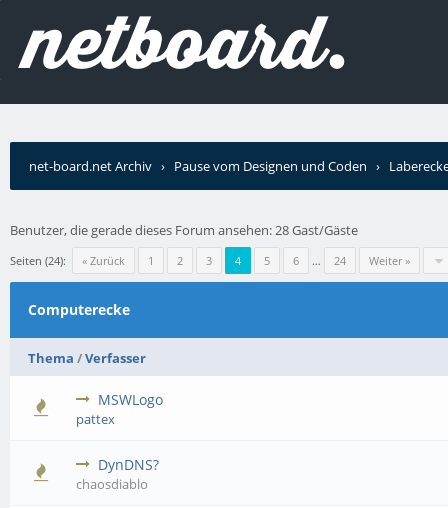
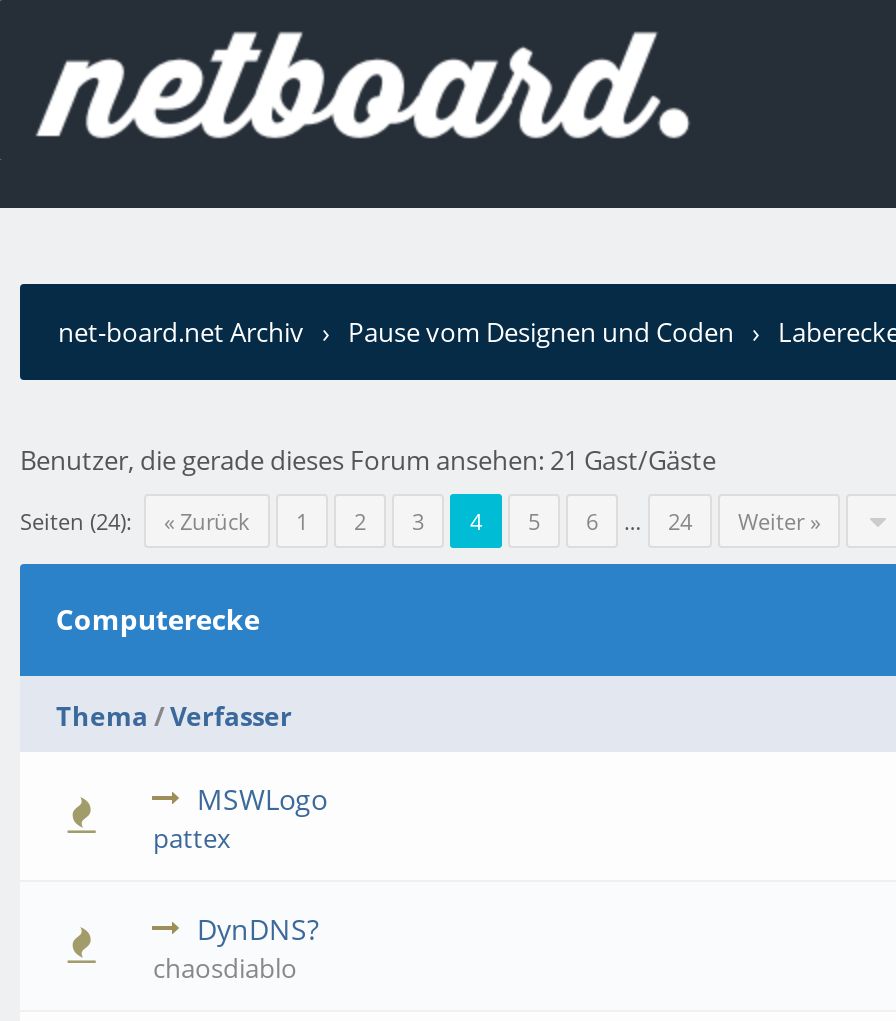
- Benutzer, die gerade dieses Forum ansehen: 28 Gast/Gäste
+ Benutzer, die gerade dieses Forum ansehen: 21 Gast/Gäste
